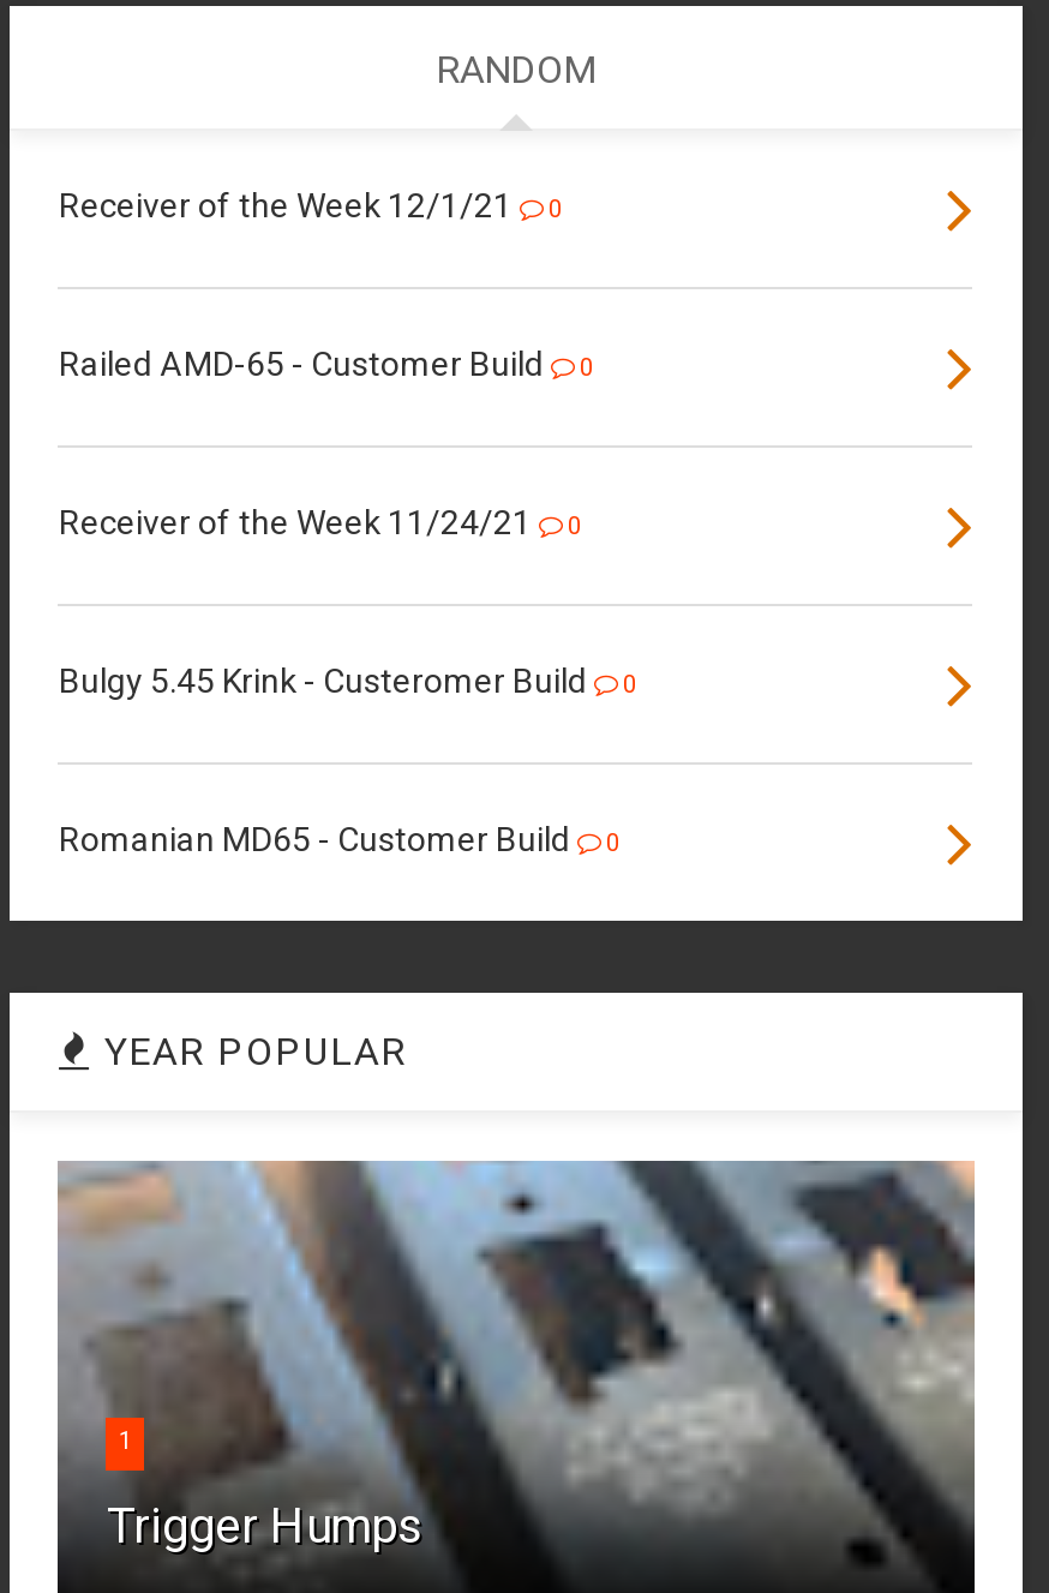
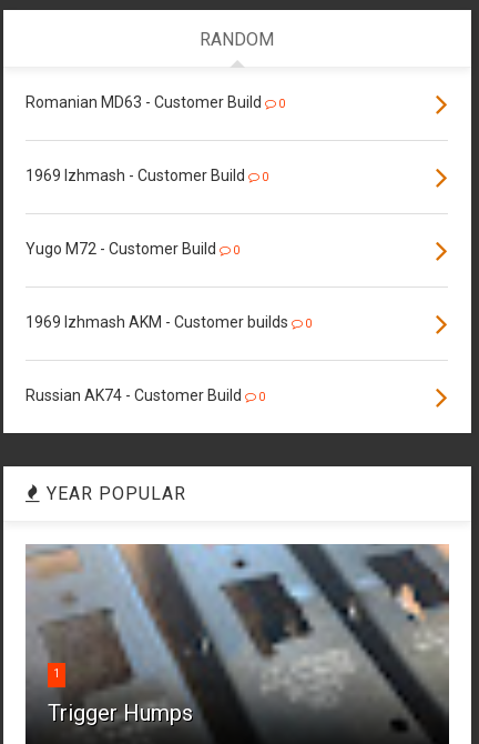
- Receiver of the Week 12/1/21
+ Romanian MD63 - Customer Build

- Railed AMD-65 - Customer Build
+ 1969 Izhmash - Customer Build

- Receiver of the Week 11/24/21
+ Yugo M72 - Customer Build

- Bulgy 5.45 Krink - Custeromer Build
+ 1969 Izhmash AKM - Customer builds

- Romanian MD65 - Customer Build
+ Russian AK74 - Customer Build
